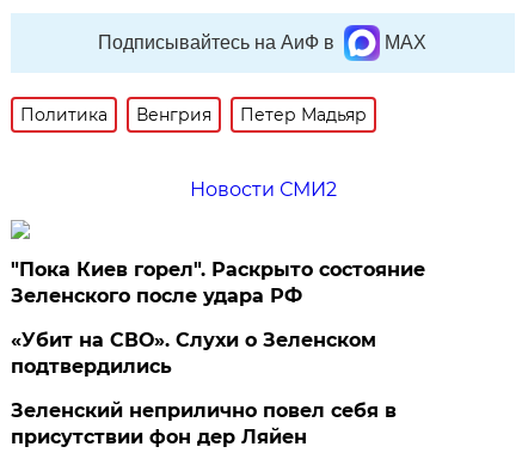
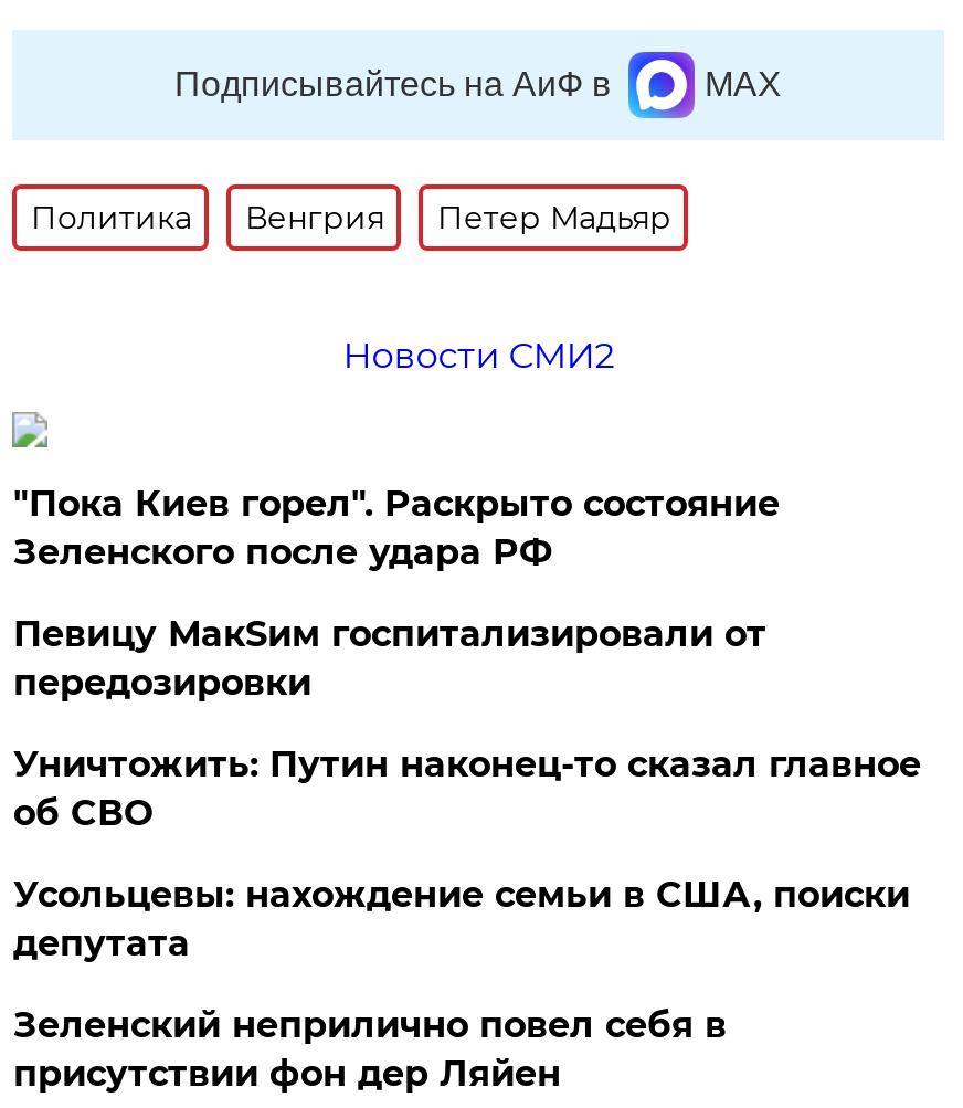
- «Убит на СВО». Слухи о Зеленском
- подтвердились
+ Певицу МакSим госпитализировали от
+ передозировки
+ Уничтожить: Путин наконец-то сказал главное
+ об СВО
+ Усольцевы: нахождение семьи в США, поиски
+ депутата
